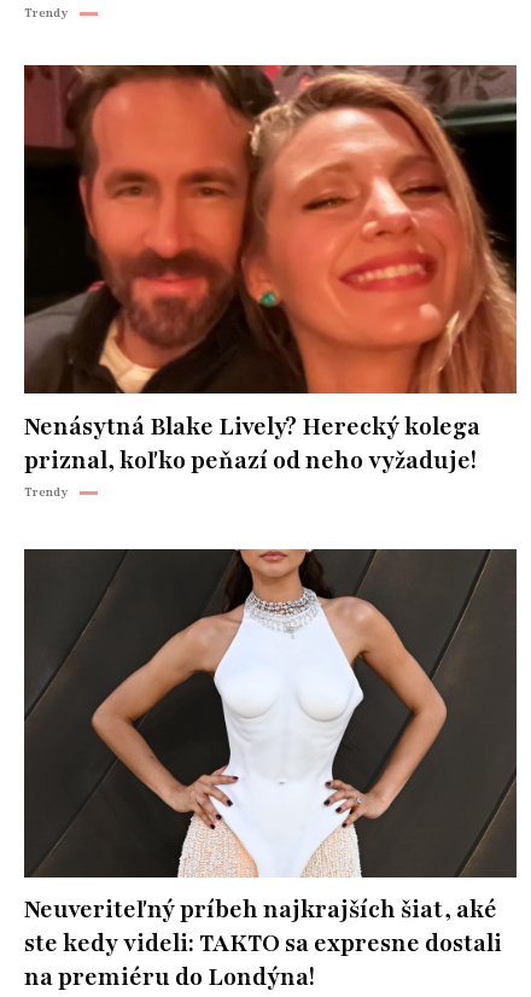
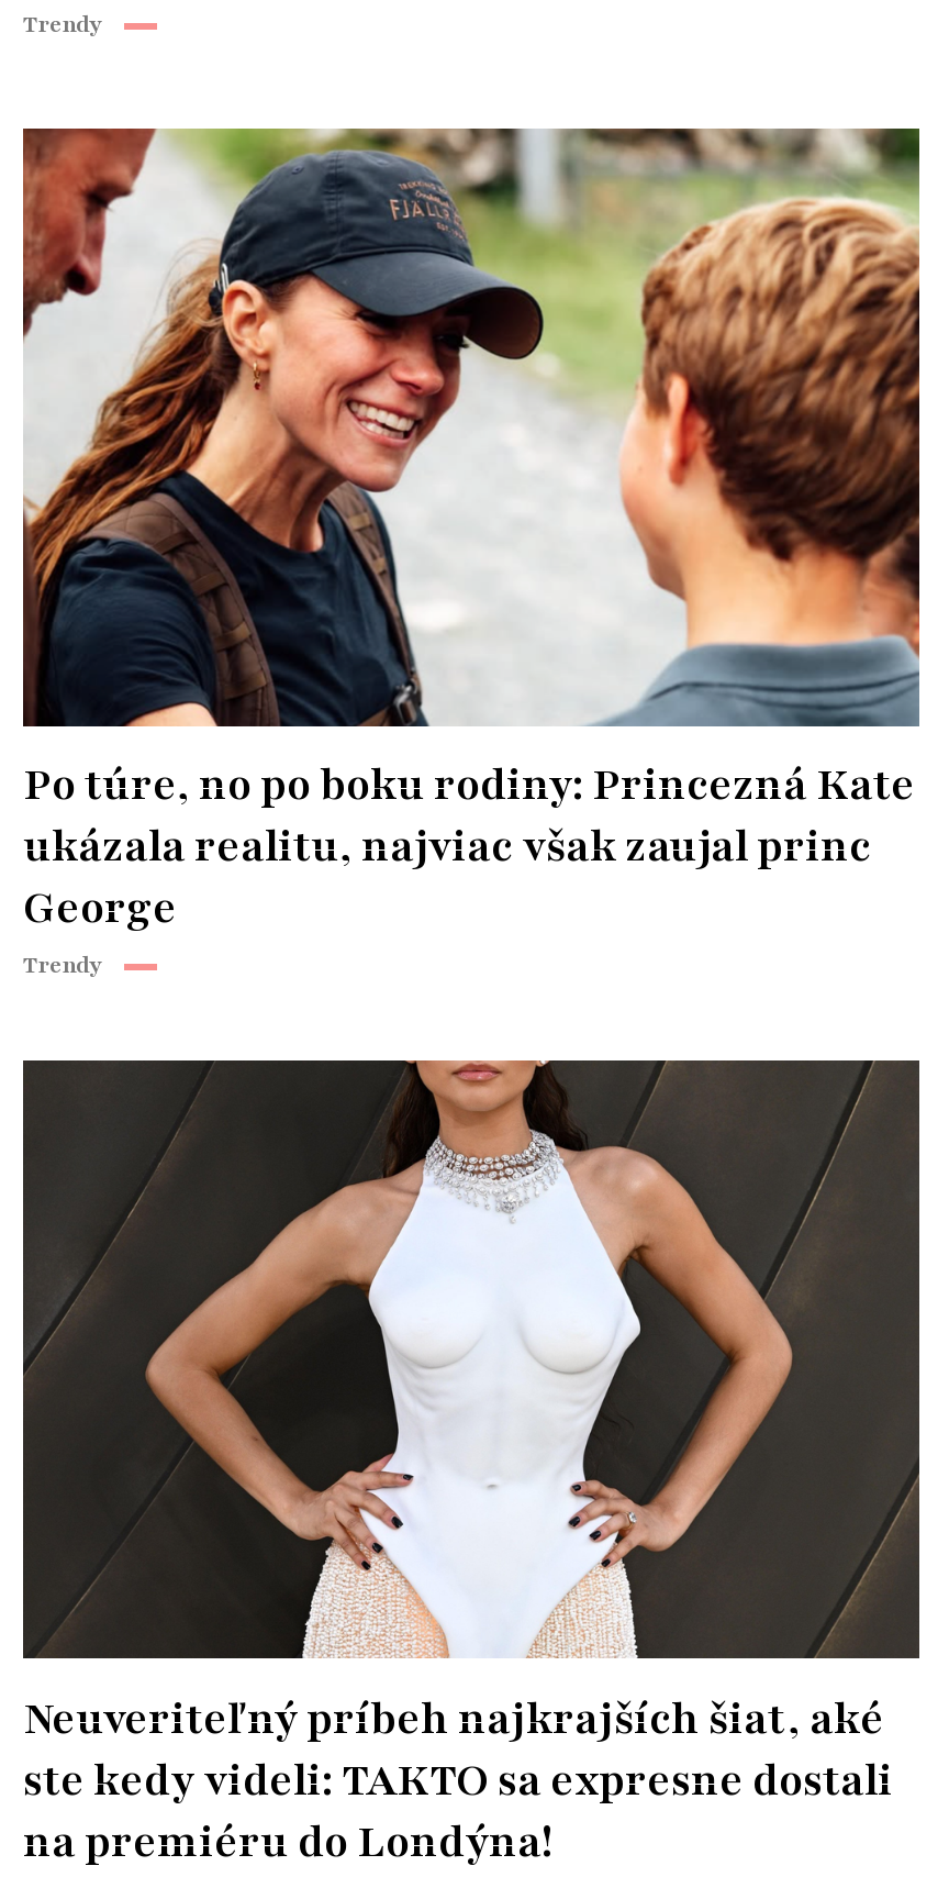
- [image]
- Nenásytná Blake Lively? Herecký kolega
- priznal, koľko peňazí od neho vyžaduje!
+ [image]
+ Po túre, no po boku rodiny: Princezná Kate
+ ukázala realitu, najviac však zaujal princ
+ George
